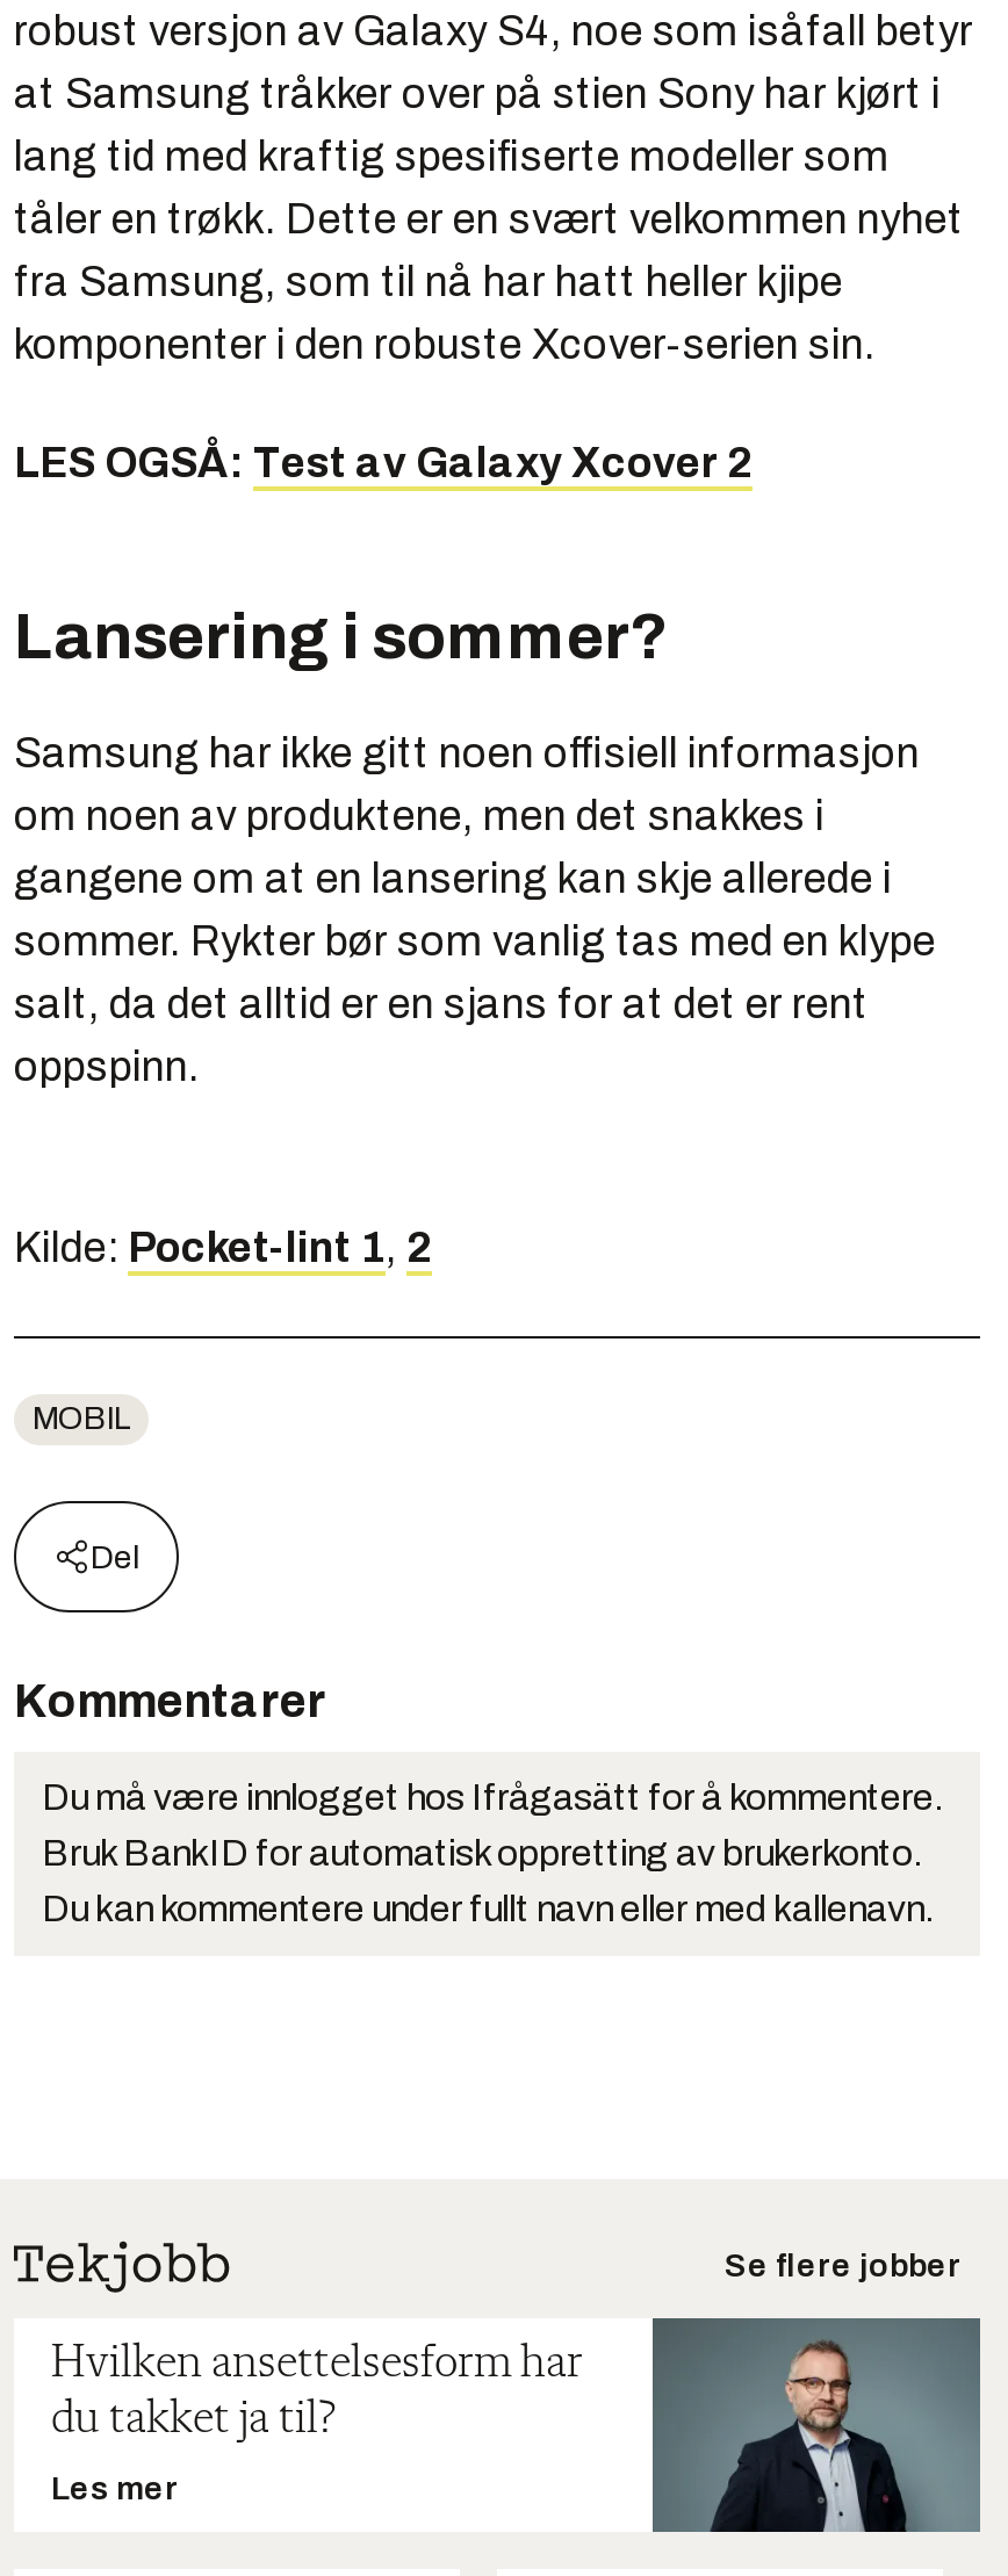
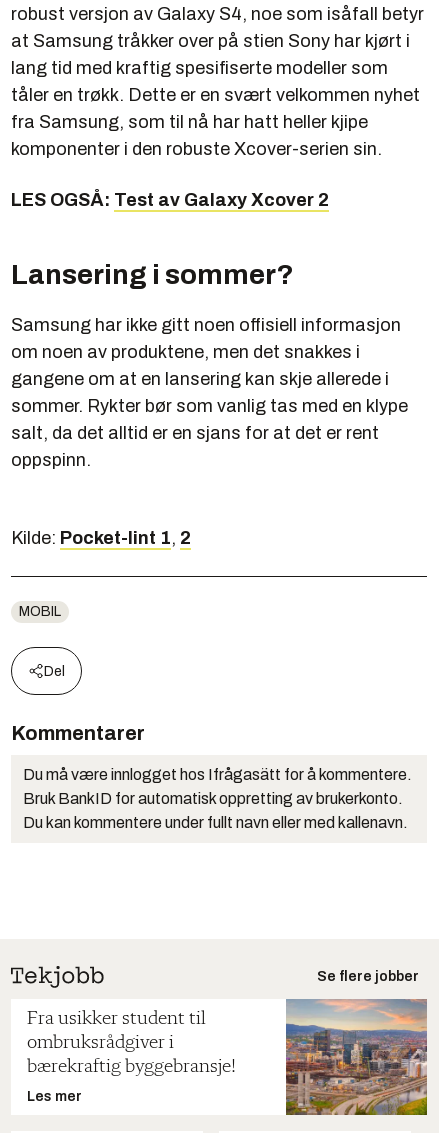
- [image]
+ [image]

- Hvilken ansettelsesform har
- du takket ja til?
+ Fra usikker student til
+ ombruksrådgiver i
+ bærekraftig byggebransje!
